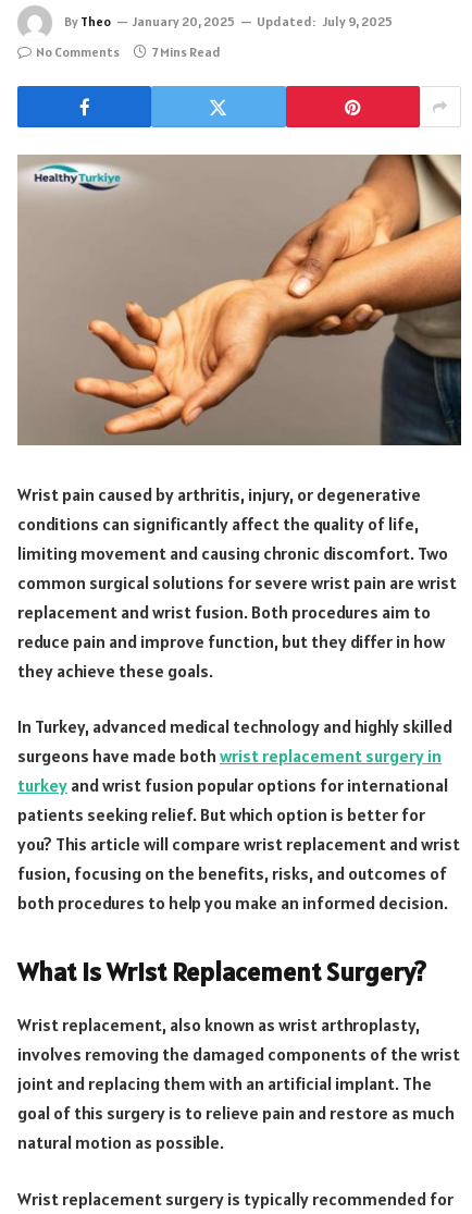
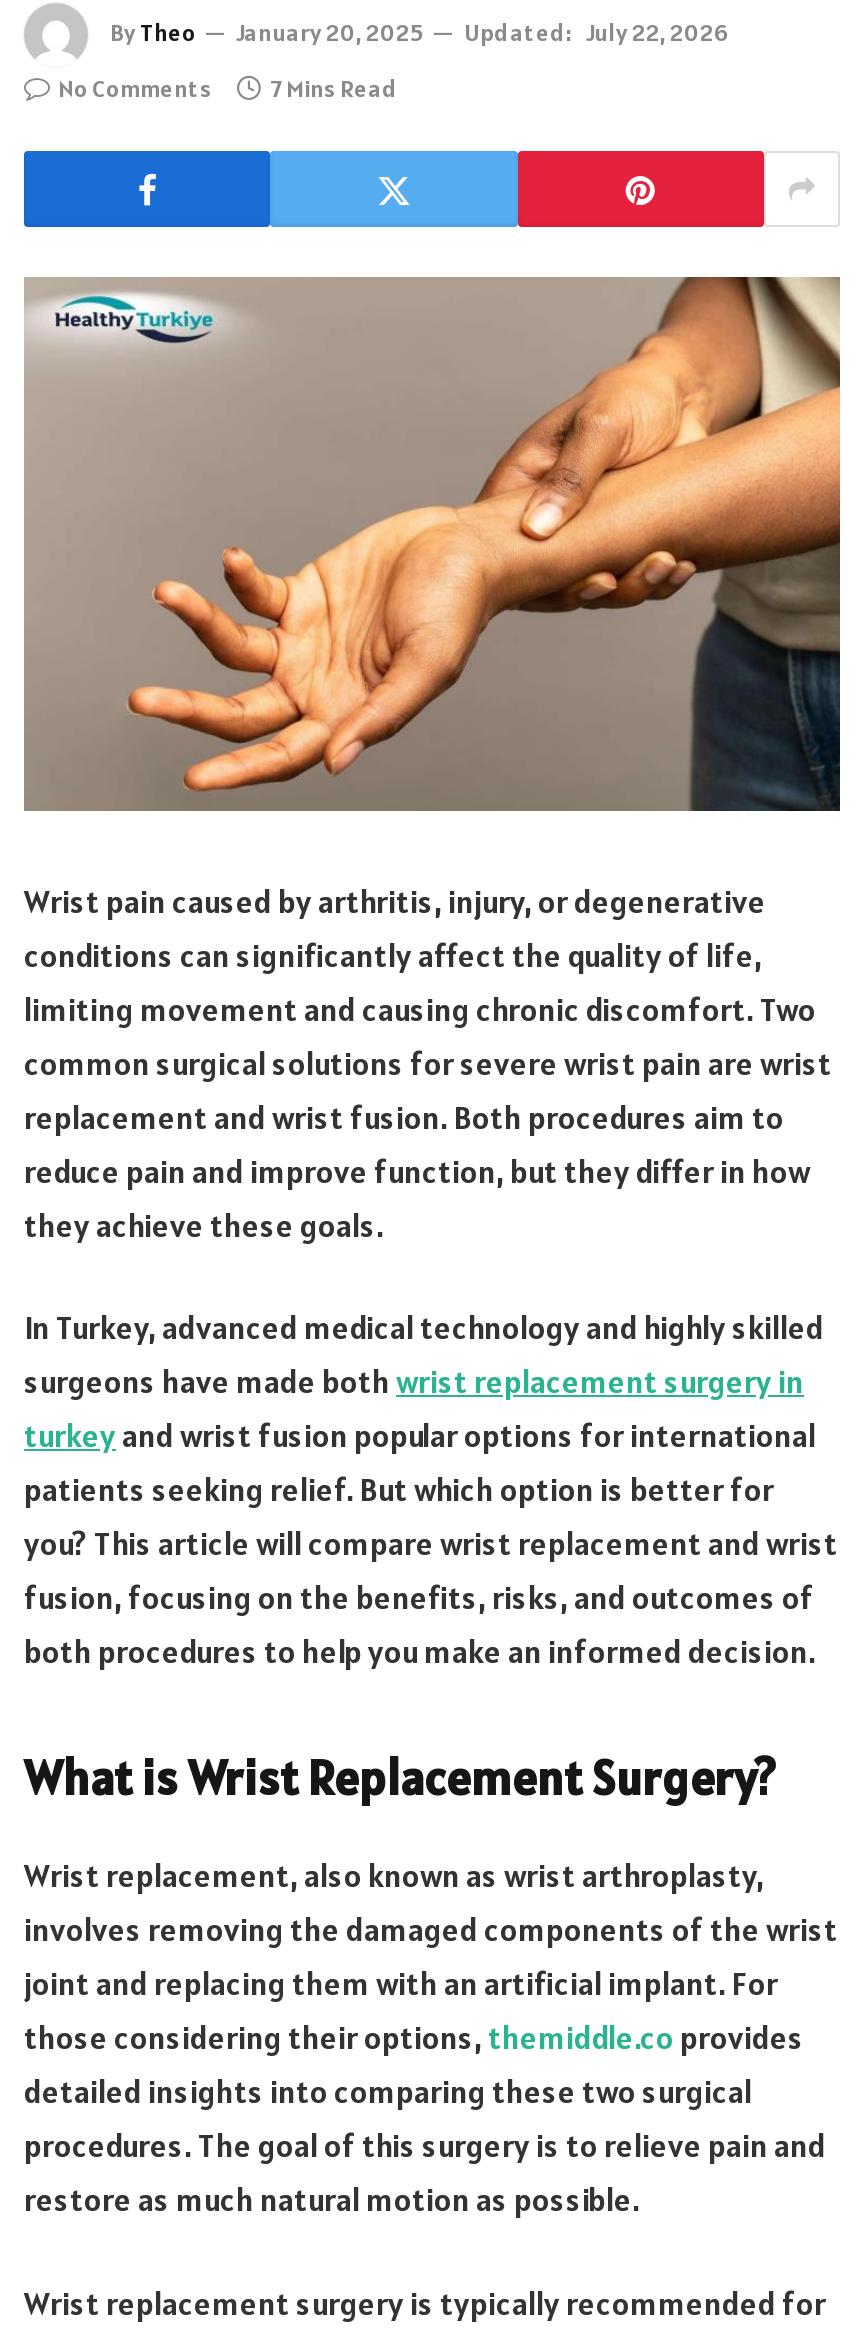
- By Theo January 20, 2025 Updated: July 9, 2025
+ By Theo January 20, 2025 Updated: July 22, 2026

- joint and replacing them with an artificial implant. The
- goal of this surgery is to relieve pain and restore as much
- natural motion as possible.
+ joint and replacing them with an artificial implant. For
+ those considering their options, themiddle.co provides
+ detailed insights into comparing these two surgical
+ procedures. The goal of this surgery is to relieve pain and
+ restore as much natural motion as possible.
